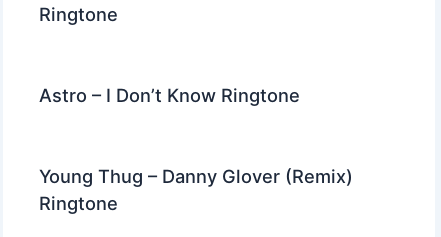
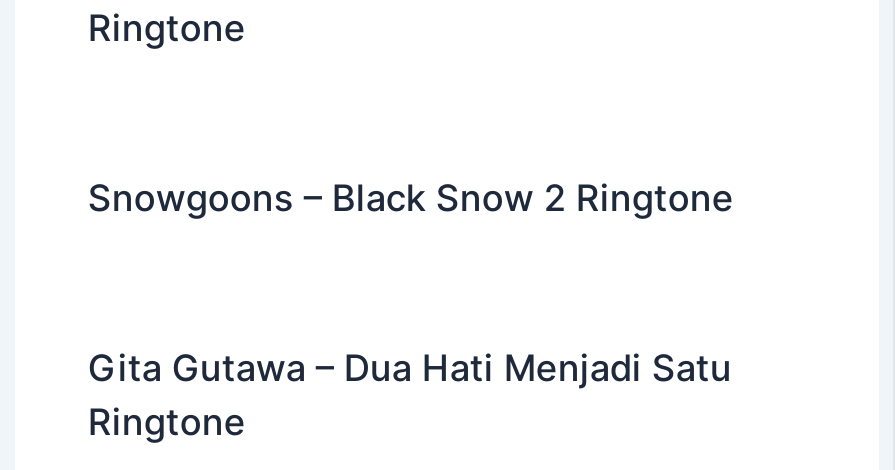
- Astro – I Don’t Know Ringtone
+ Snowgoons – Black Snow 2 Ringtone

- Young Thug – Danny Glover (Remix)
+ Gita Gutawa – Dua Hati Menjadi Satu
